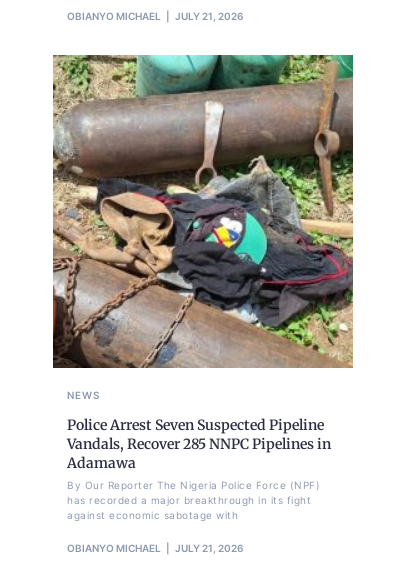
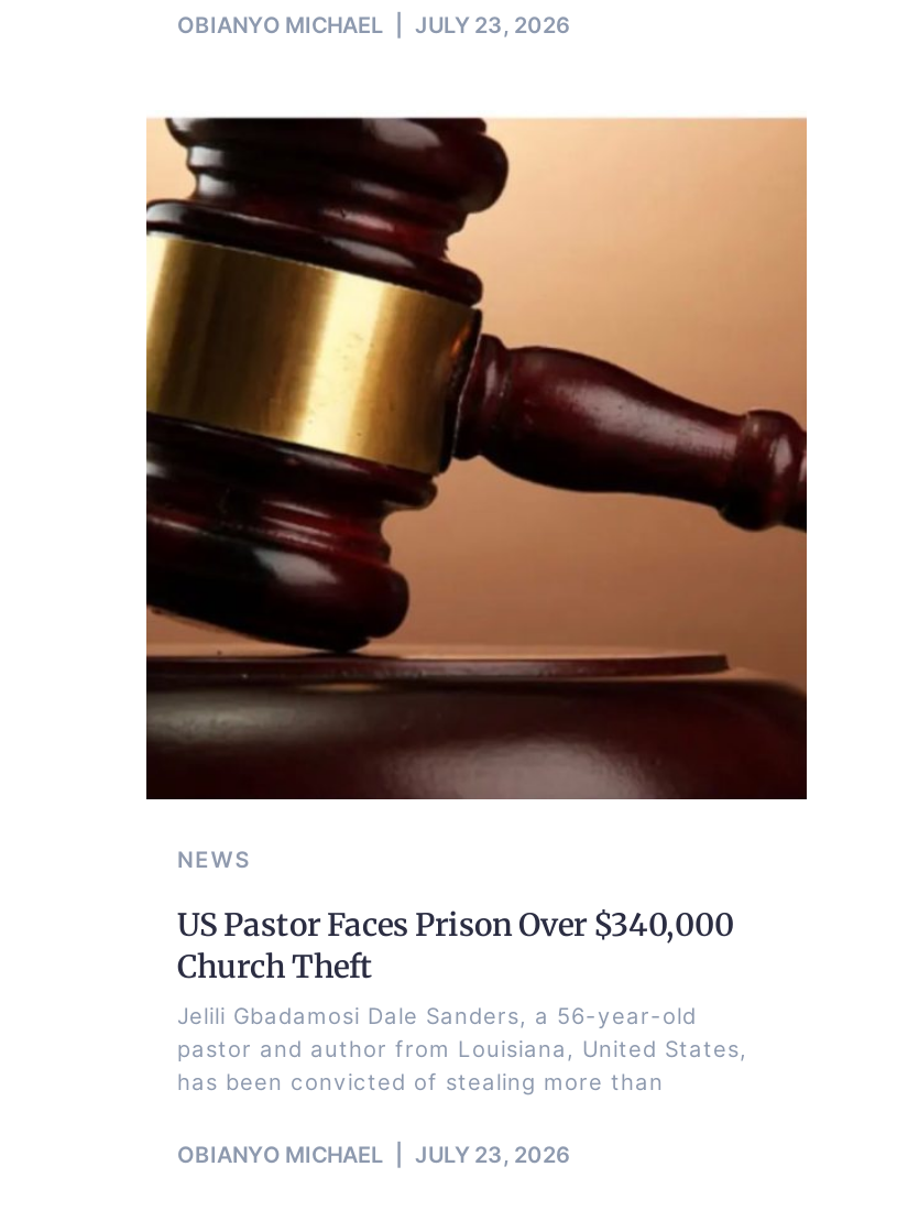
- OBIANYO MICHAEL JULY 21, 2026
+ OBIANYO MICHAEL JULY 23, 2026

- [image]
+ [image]

- Police Arrest Seven Suspected Pipeline
- Vandals, Recover 285 NNPC Pipelines in
- Adamawa
- By Our Reporter The Nigeria Police Force (NPF)
- has recorded a major breakthrough in its fight
- against economic sabotage with
+ US Pastor Faces Prison Over $340,000
+ Church Theft
+ Jelili Gbadamosi Dale Sanders, a 56-year-old
+ pastor and author from Louisiana, United States,
+ has been convicted of stealing more than

- OBIANYO MICHAEL JULY 21, 2026
+ OBIANYO MICHAEL JULY 23, 2026
